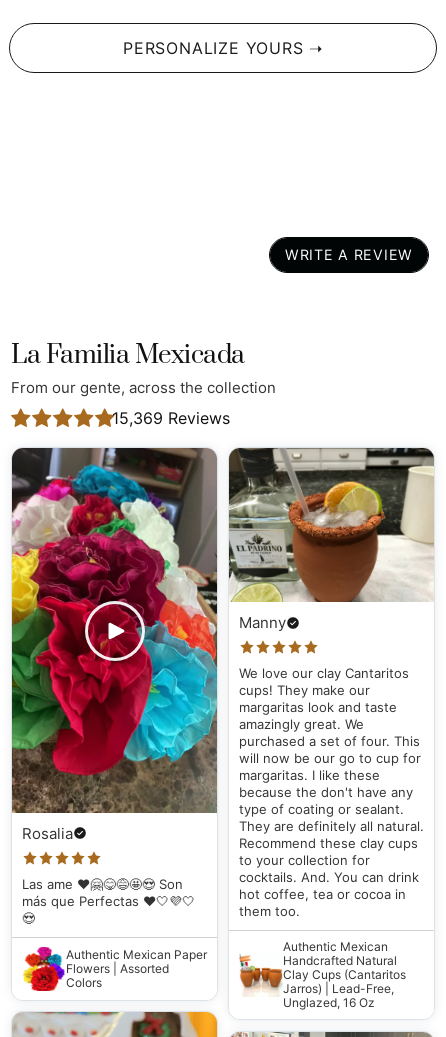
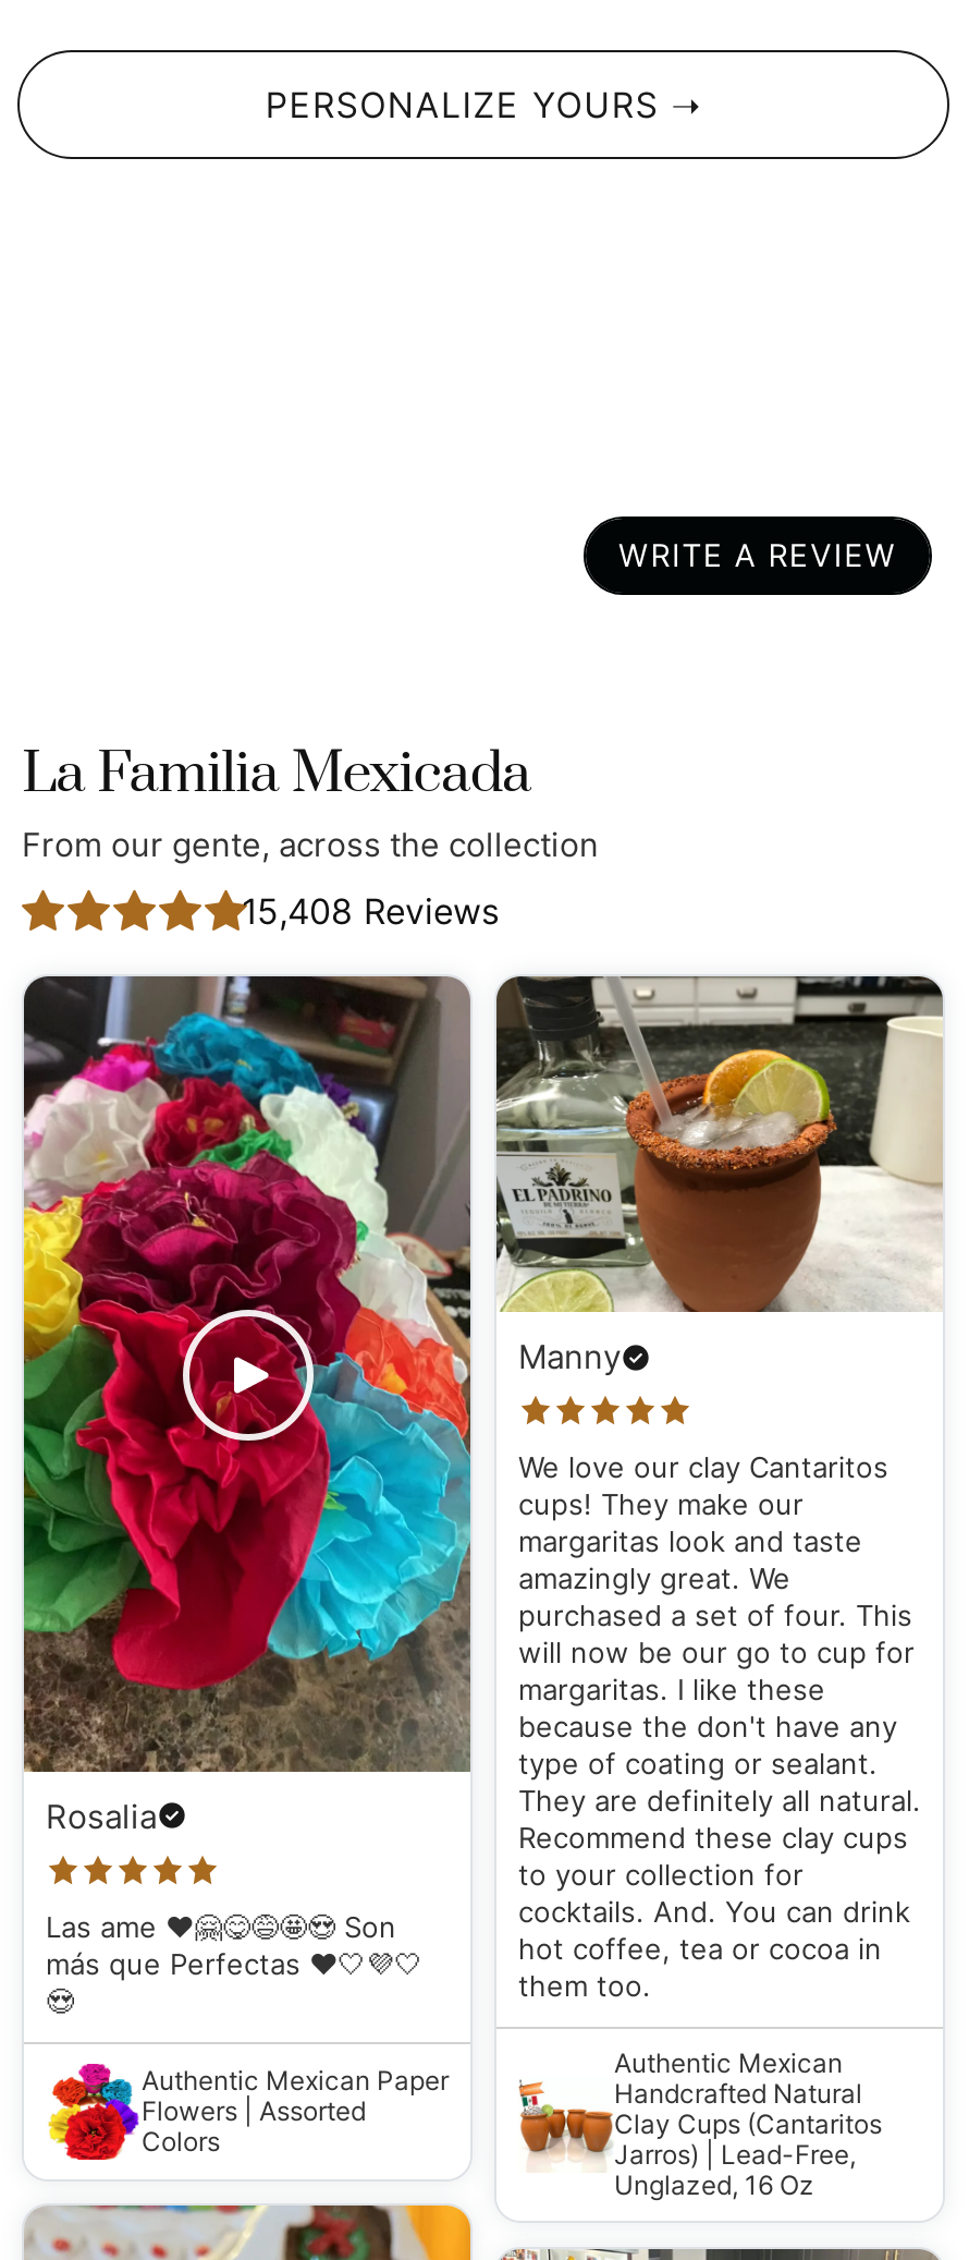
- 15,369 Reviews
+ 15,408 Reviews
